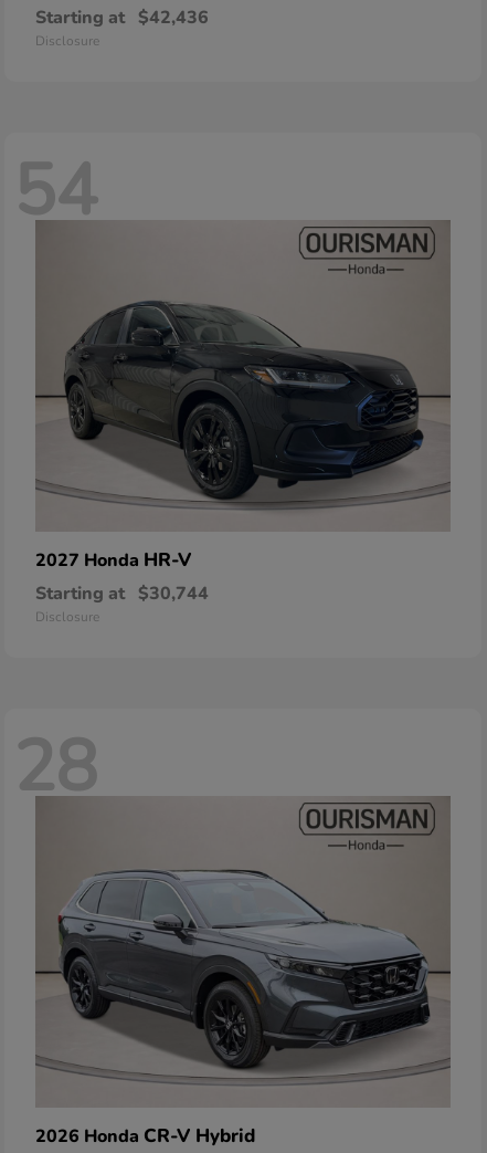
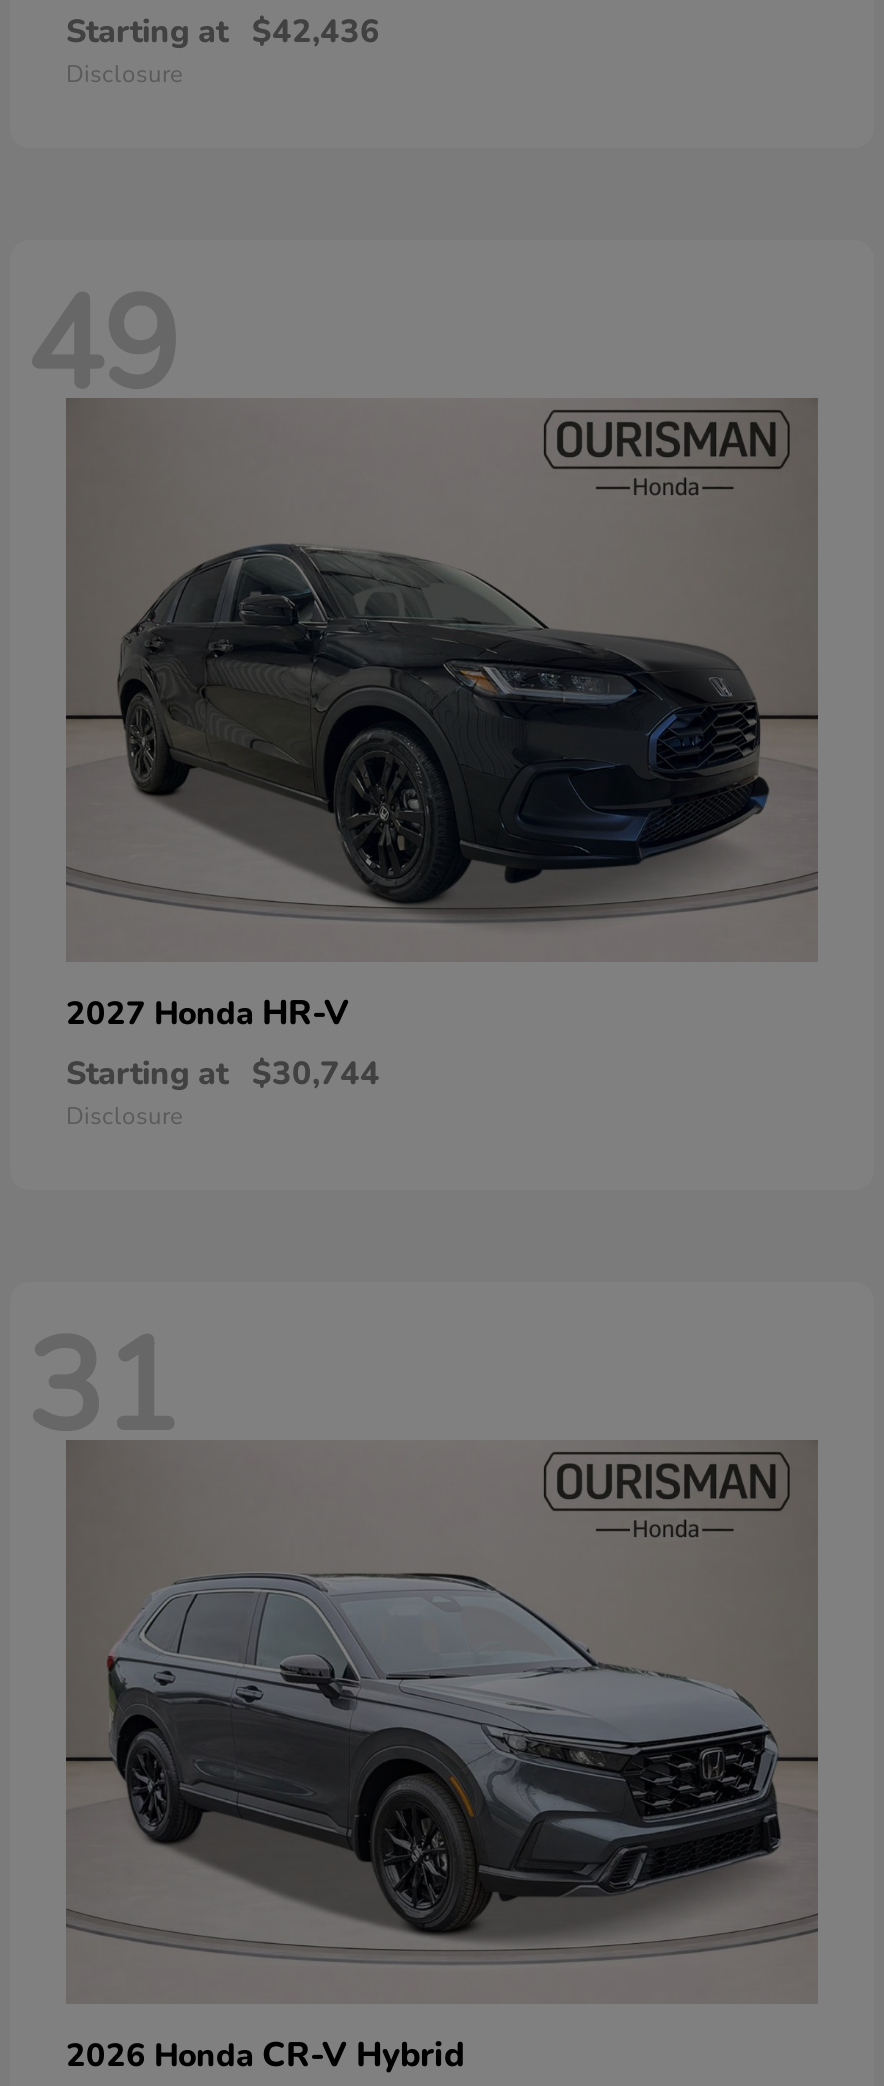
- 54
+ 49

- 28
+ 31
